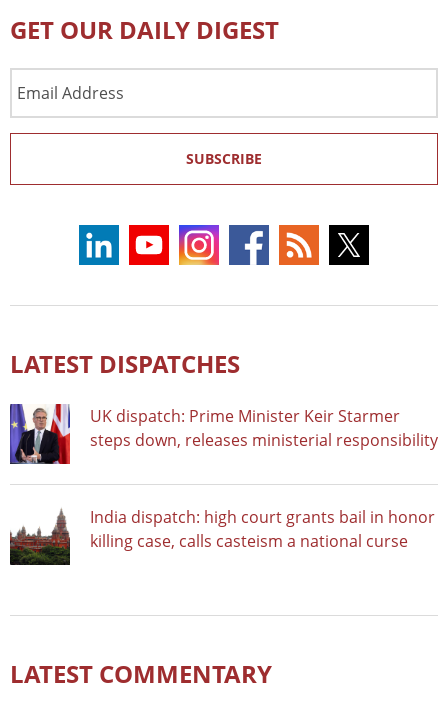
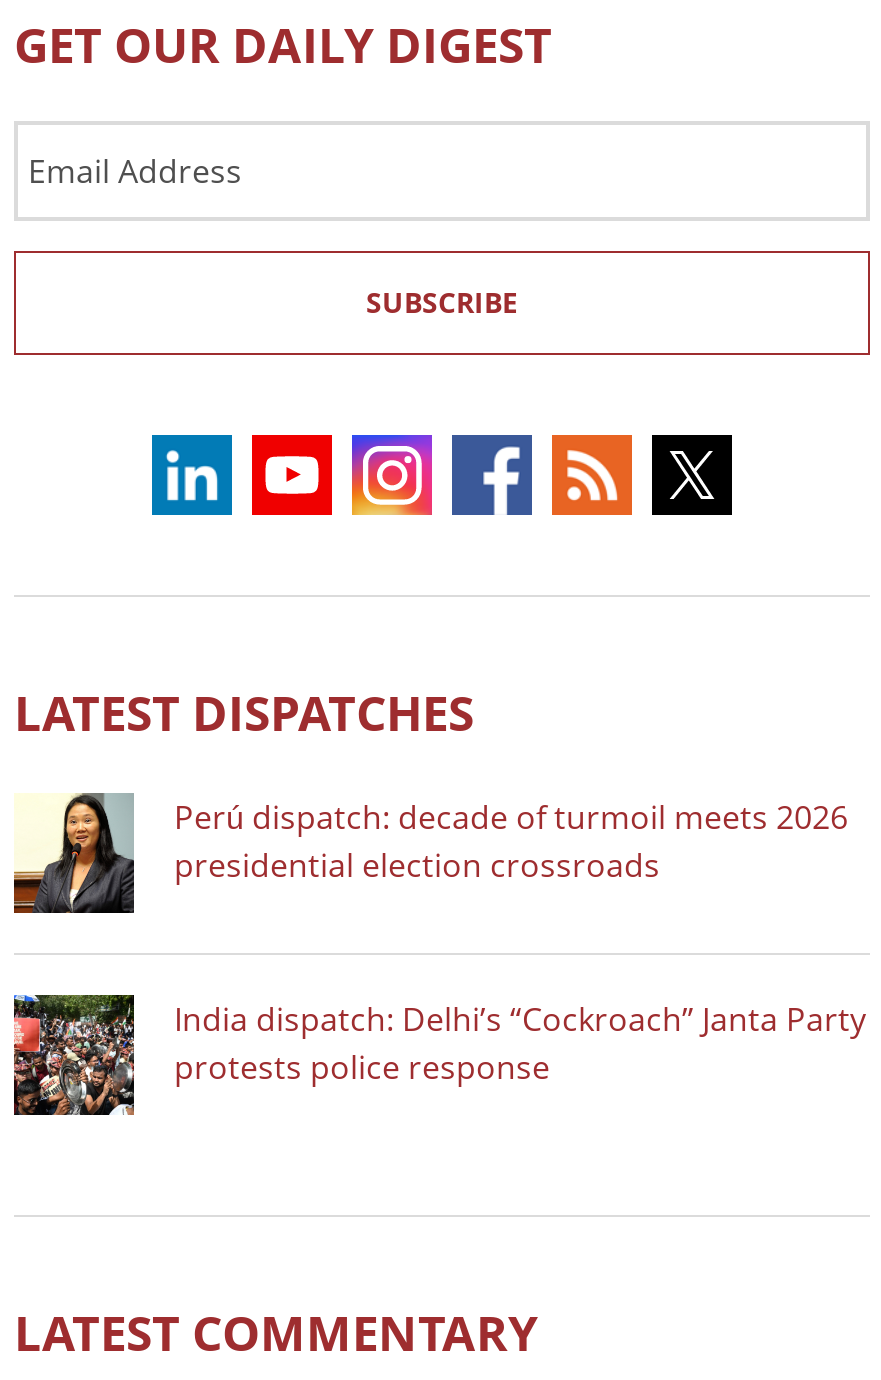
- [image]
- UK dispatch: Prime Minister Keir Starmer
- steps down, releases ministerial responsibility
+ [image]
+ Perú dispatch: decade of turmoil meets 2026
+ presidential election crossroads

- [image]
- India dispatch: high court grants bail in honor
- killing case, calls casteism a national curse
+ [image]
+ India dispatch: Delhi’s “Cockroach” Janta Party
+ protests police response
